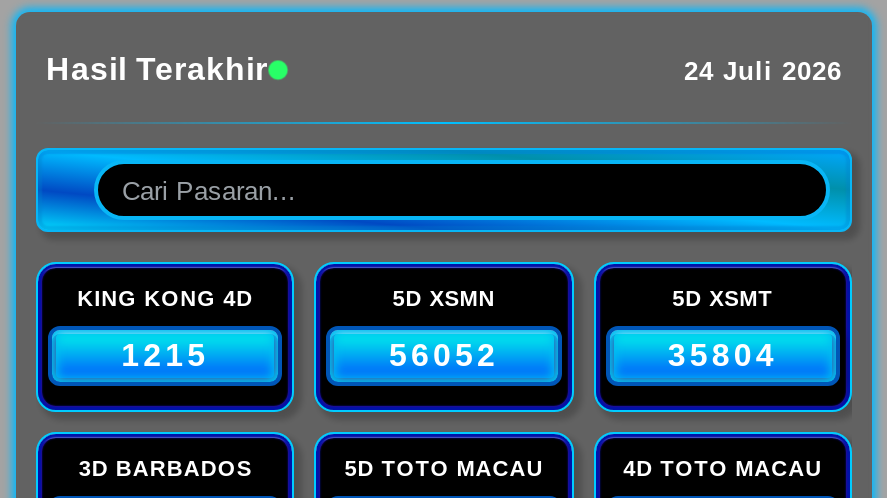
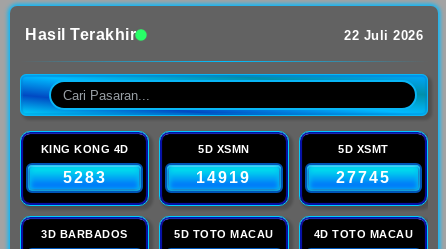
- 24 Juli 2026
+ 22 Juli 2026

- 1215
+ 5283

- 56052
+ 14919

- 35804
+ 27745
